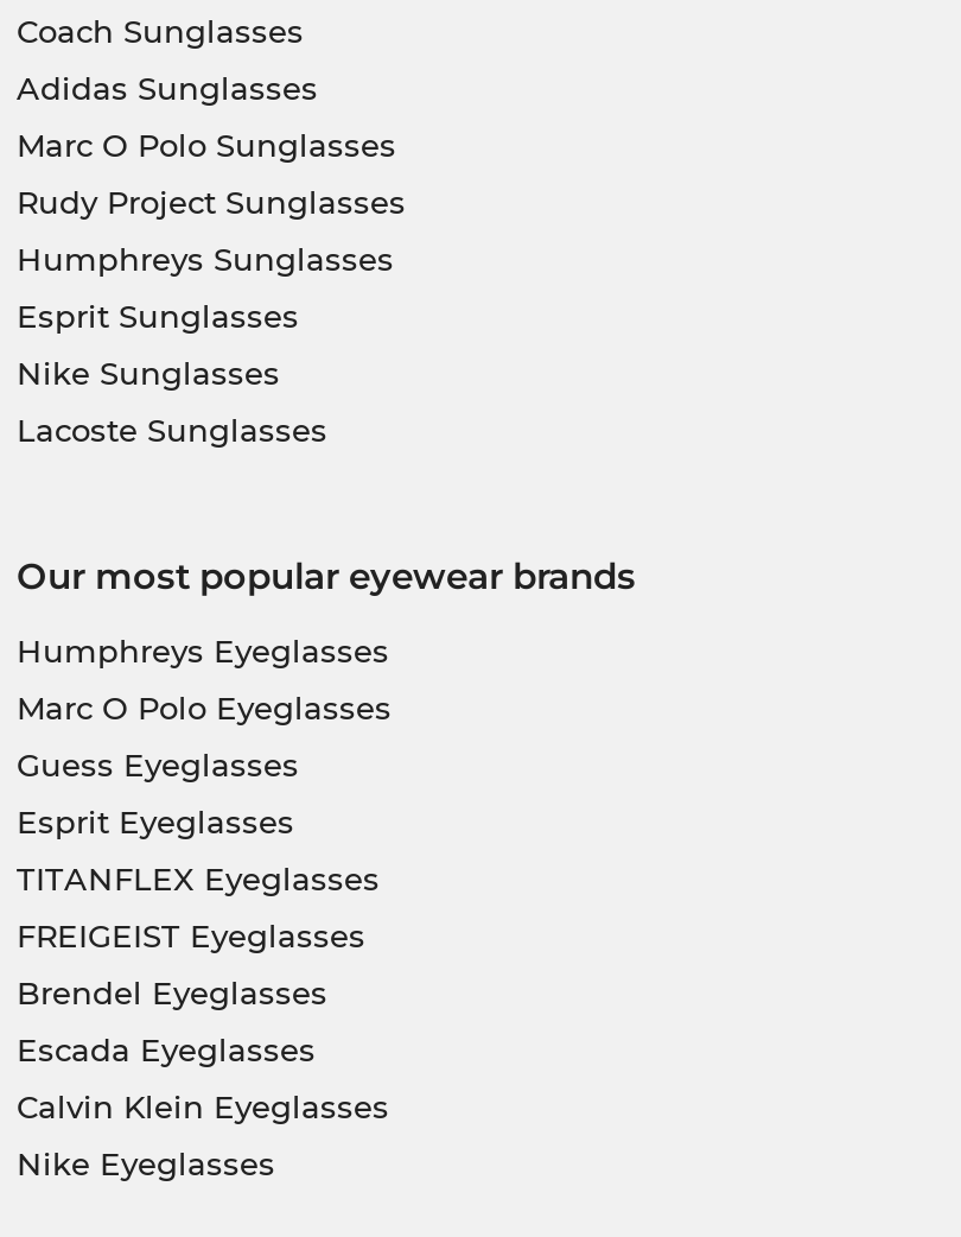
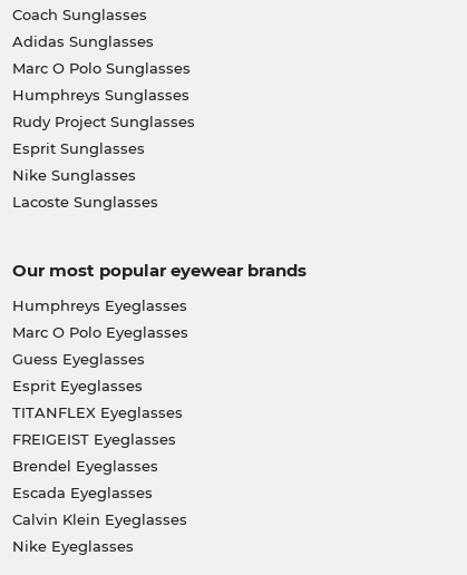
moved down: Rudy Project Sunglasses

moved up: Humphreys Sunglasses
